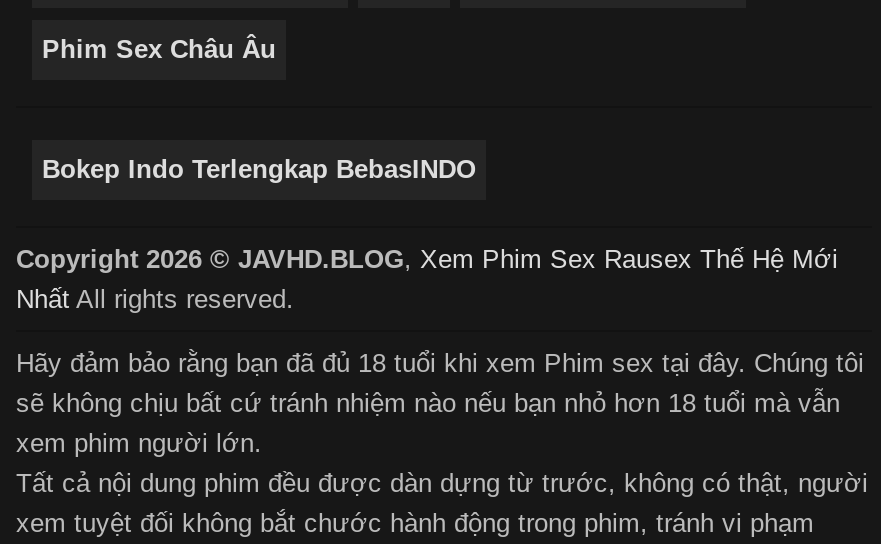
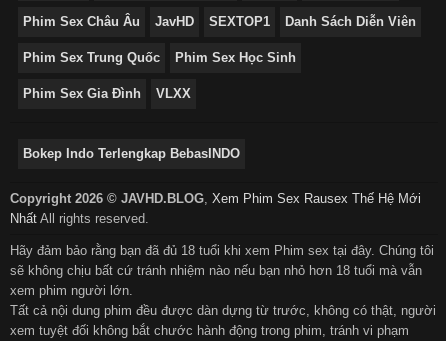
+ JavHD
+ SEXTOP1
+ Danh Sách Diễn Viên
+ Phim Sex Trung Quốc
+ Phim Sex Học Sinh
+ Phim Sex Gia Đình
+ VLXX
